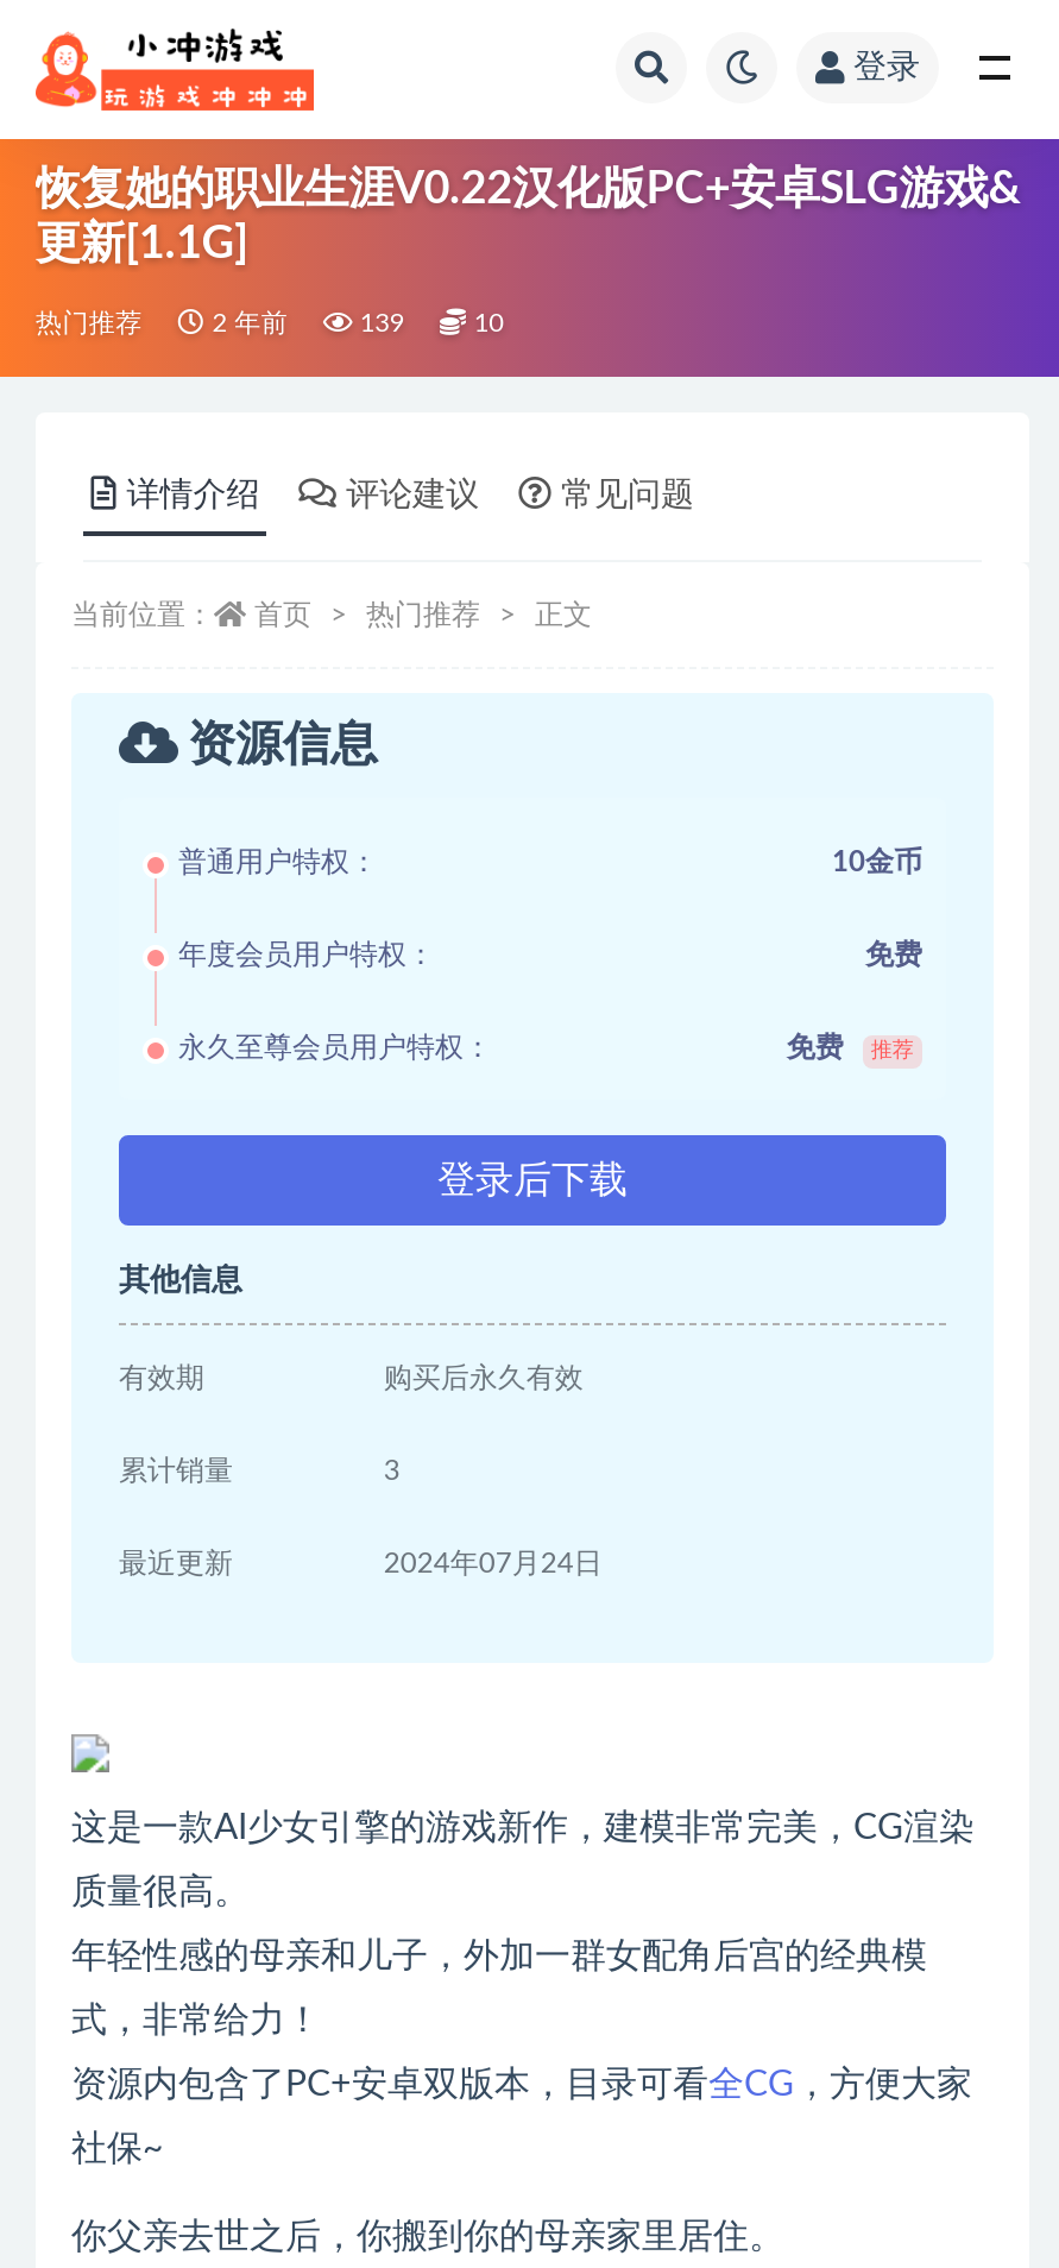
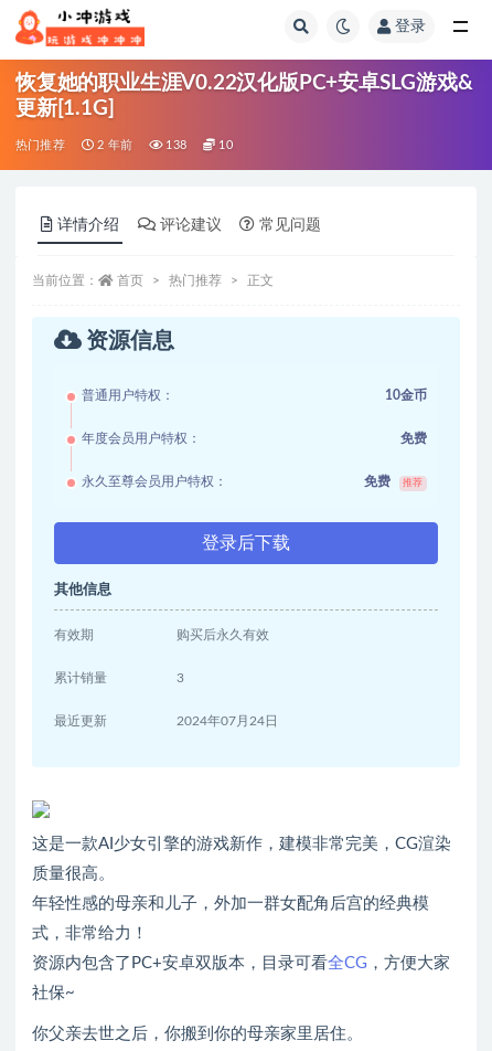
- 139
+ 138
